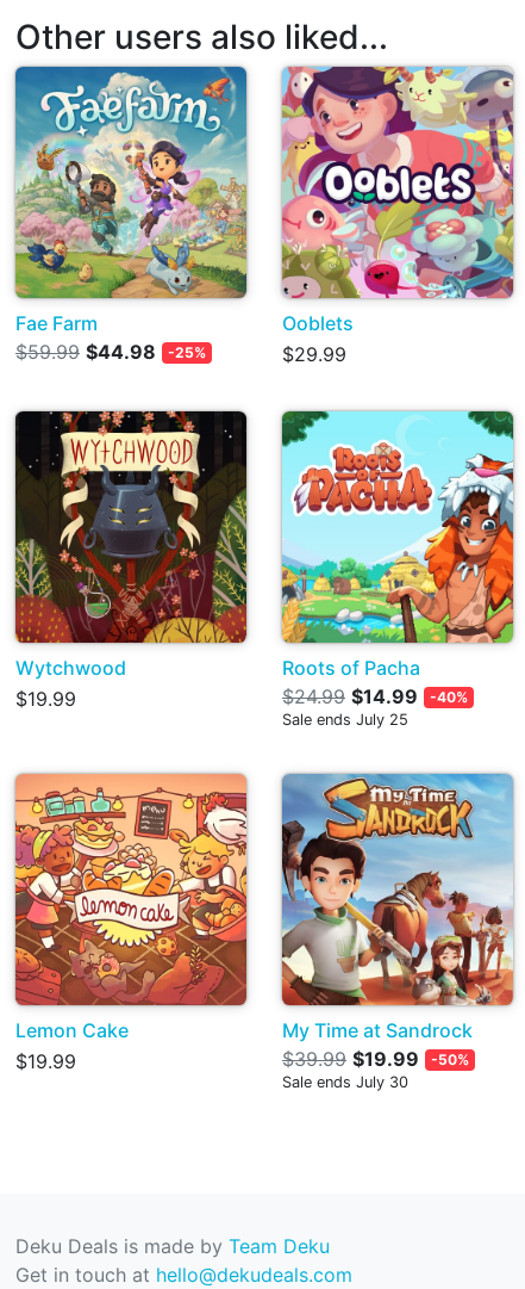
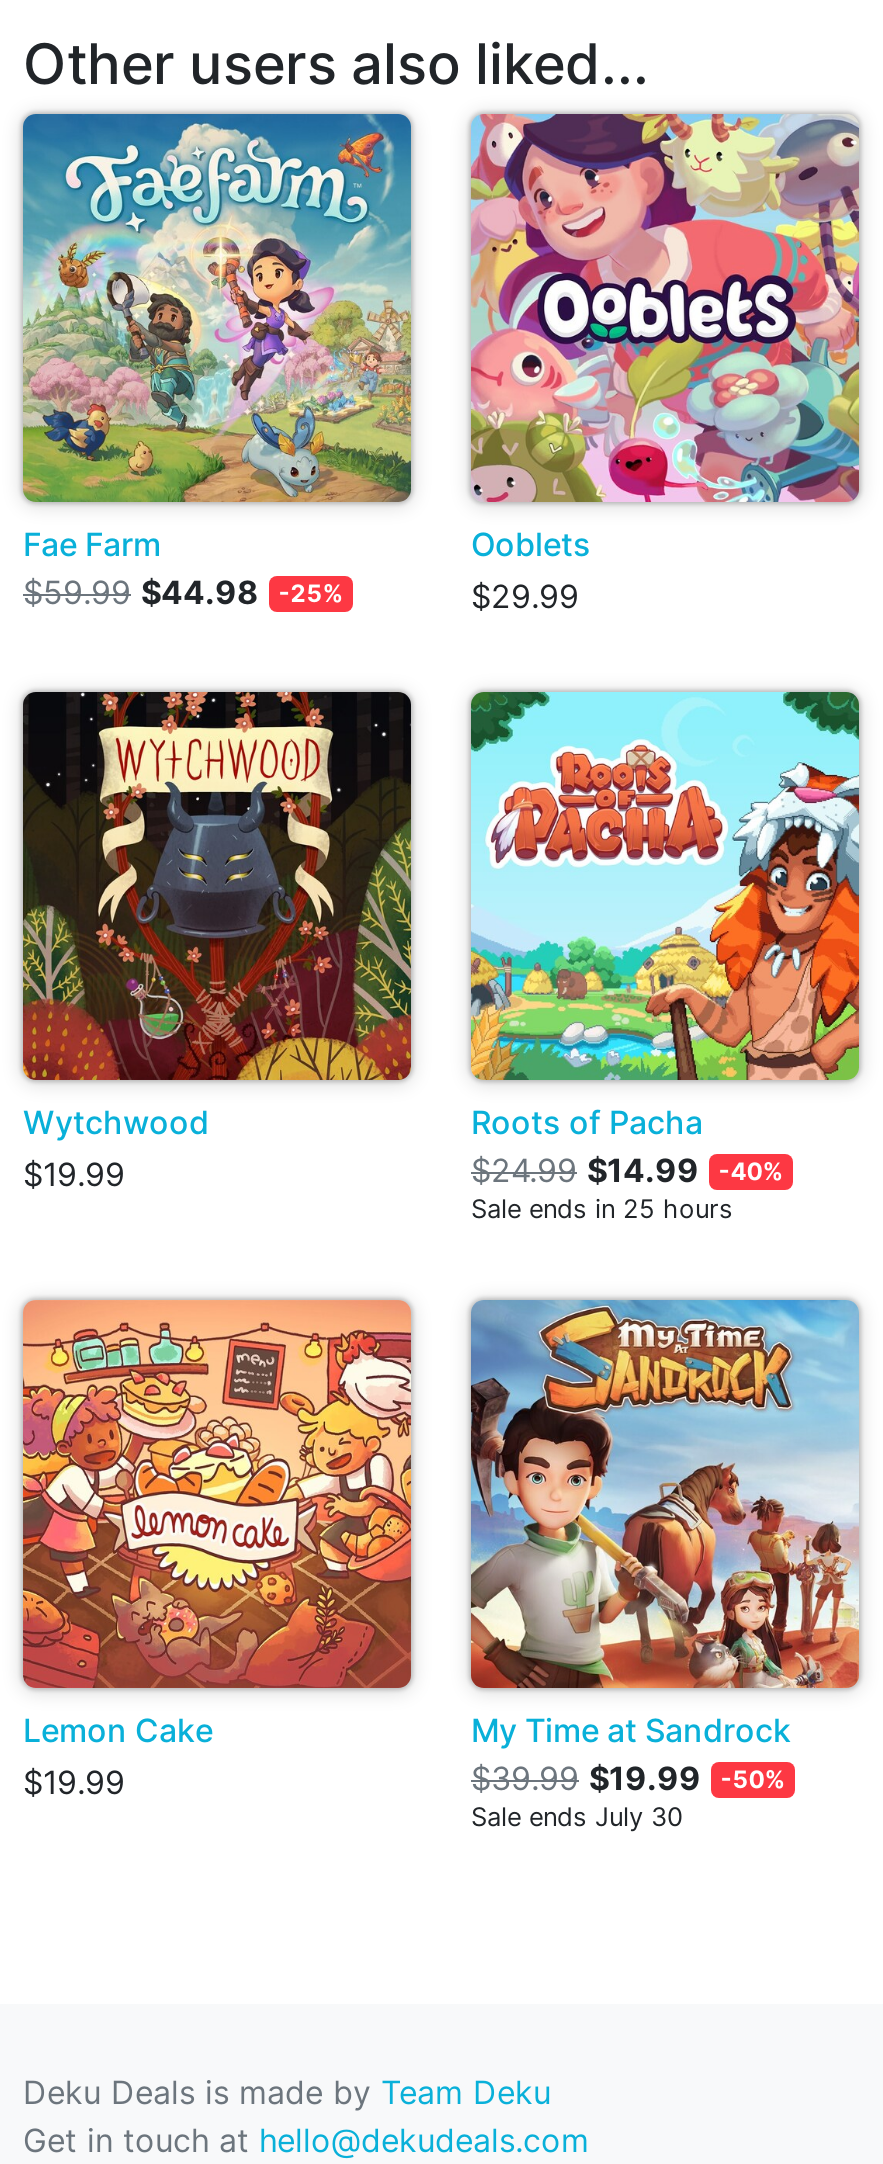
- Sale ends July 25
+ Sale ends in 25 hours
